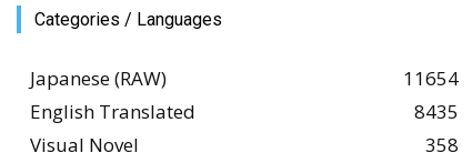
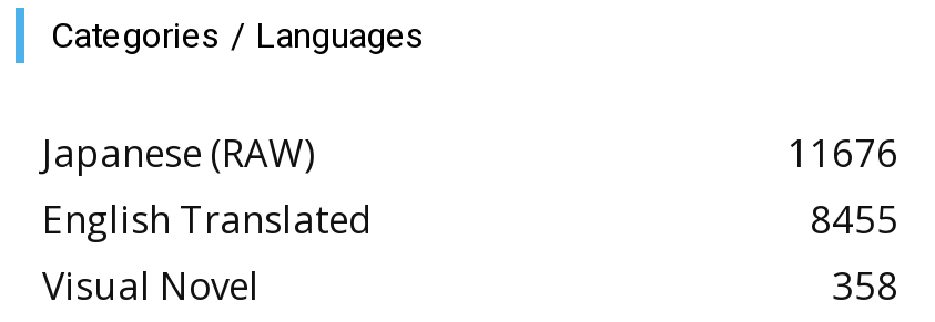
- 11654
+ 11676

- 8435
+ 8455
